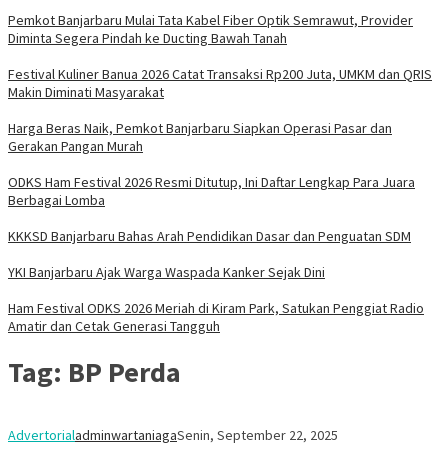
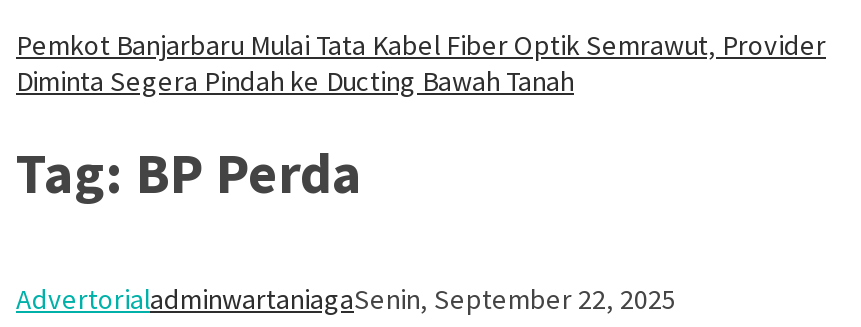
- Festival Kuliner Banua 2026 Catat Transaksi Rp200 Juta, UMKM dan QRIS
- Makin Diminati Masyarakat
- Harga Beras Naik, Pemkot Banjarbaru Siapkan Operasi Pasar dan
- Gerakan Pangan Murah
- ODKS Ham Festival 2026 Resmi Ditutup, Ini Daftar Lengkap Para Juara
- Berbagai Lomba
- KKKSD Banjarbaru Bahas Arah Pendidikan Dasar dan Penguatan SDM
- YKI Banjarbaru Ajak Warga Waspada Kanker Sejak Dini
- Ham Festival ODKS 2026 Meriah di Kiram Park, Satukan Penggiat Radio
- Amatir dan Cetak Generasi Tangguh
